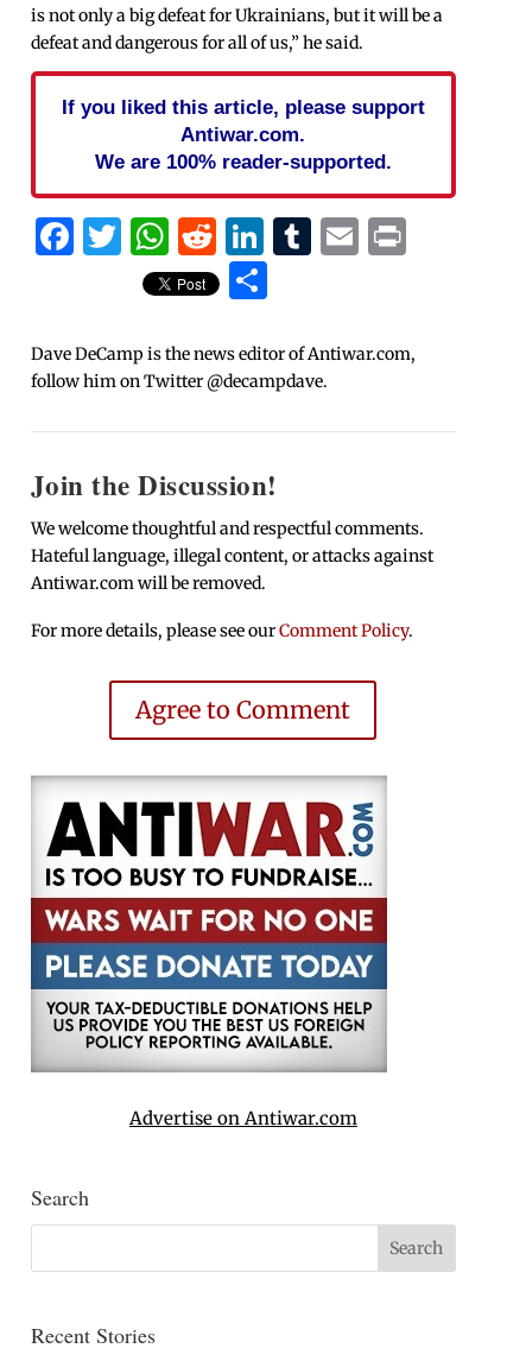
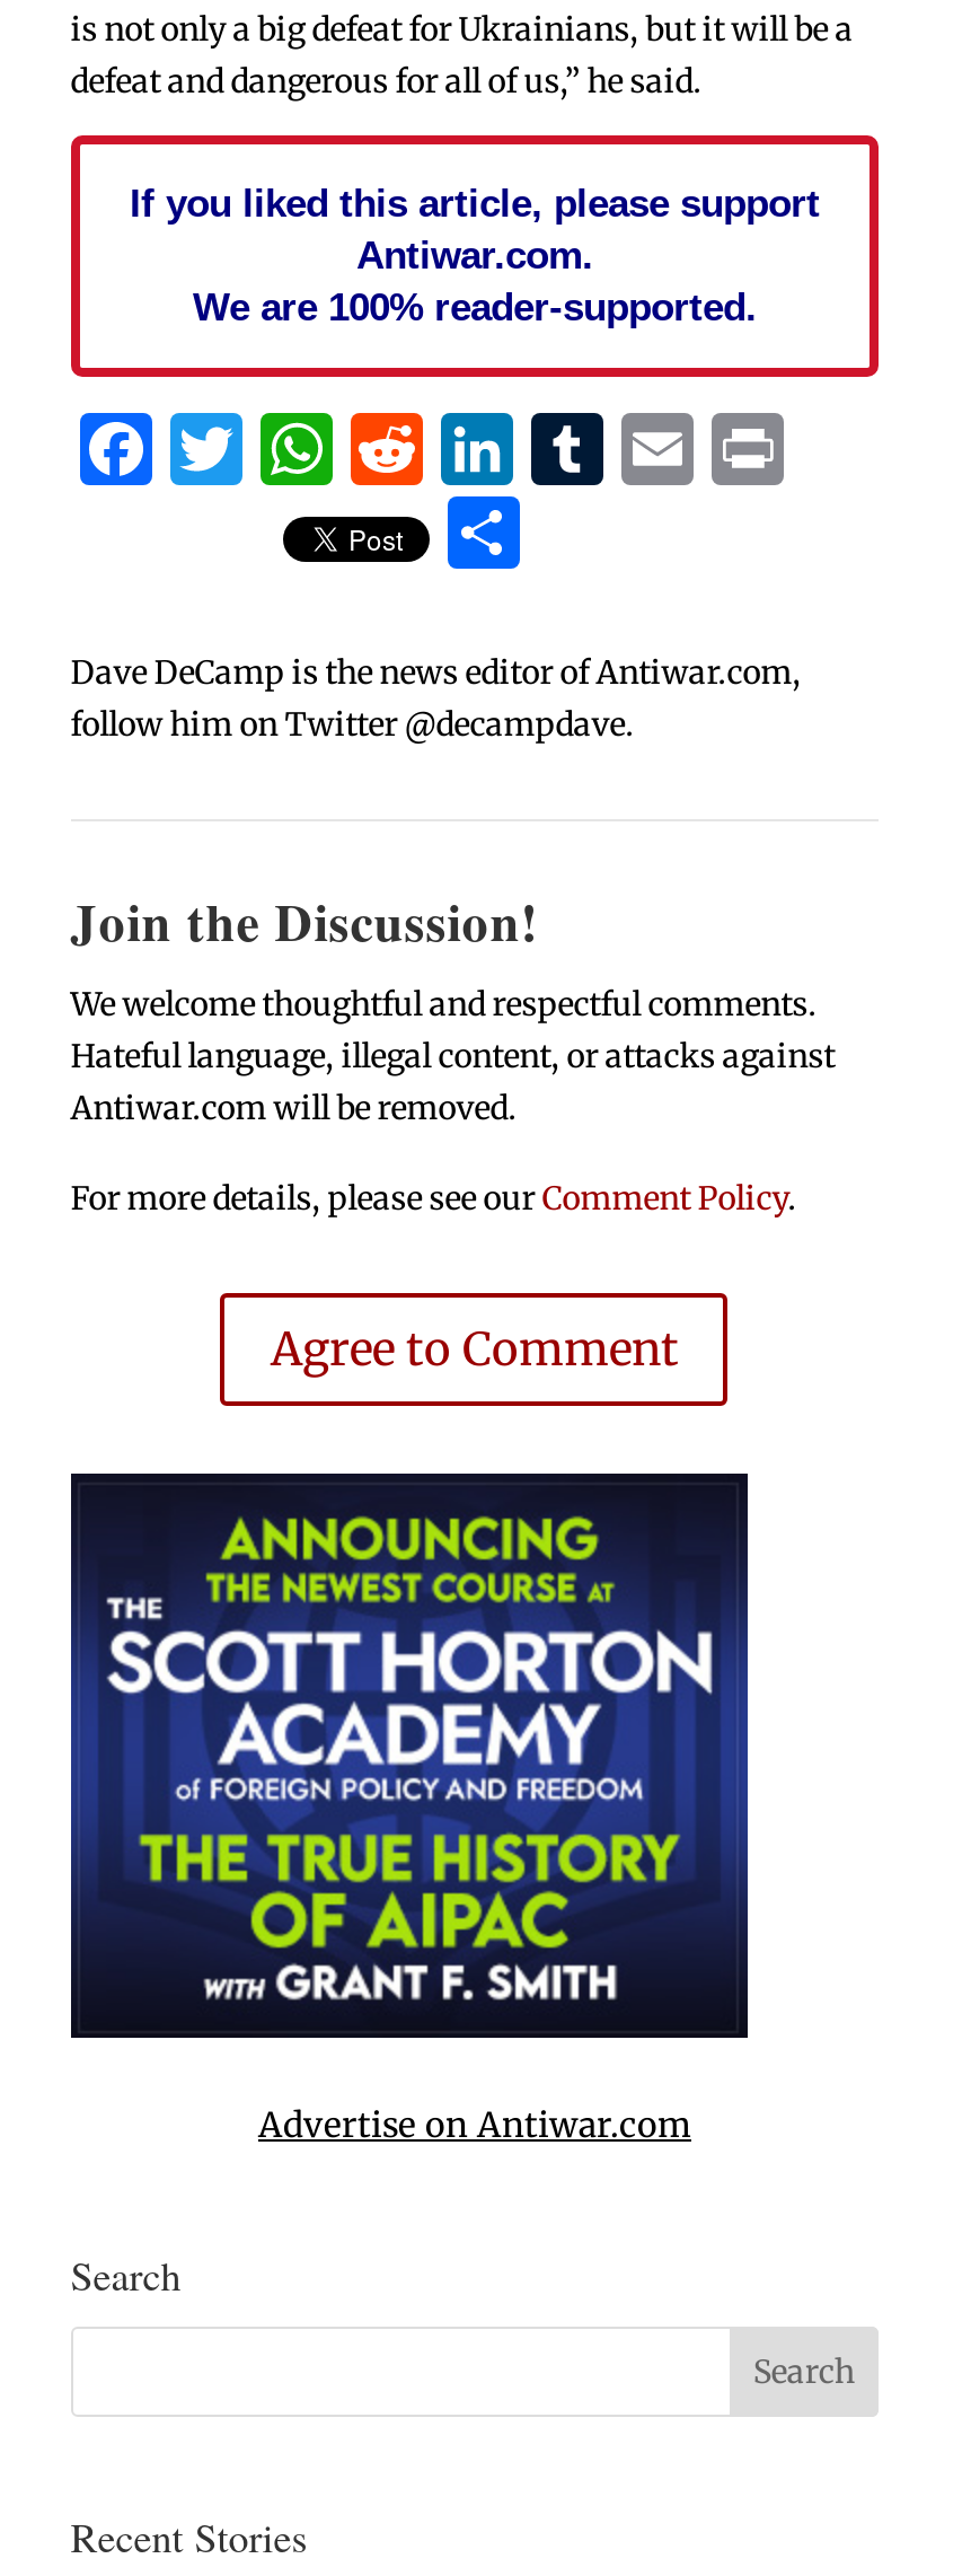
- [image]
+ [image]
